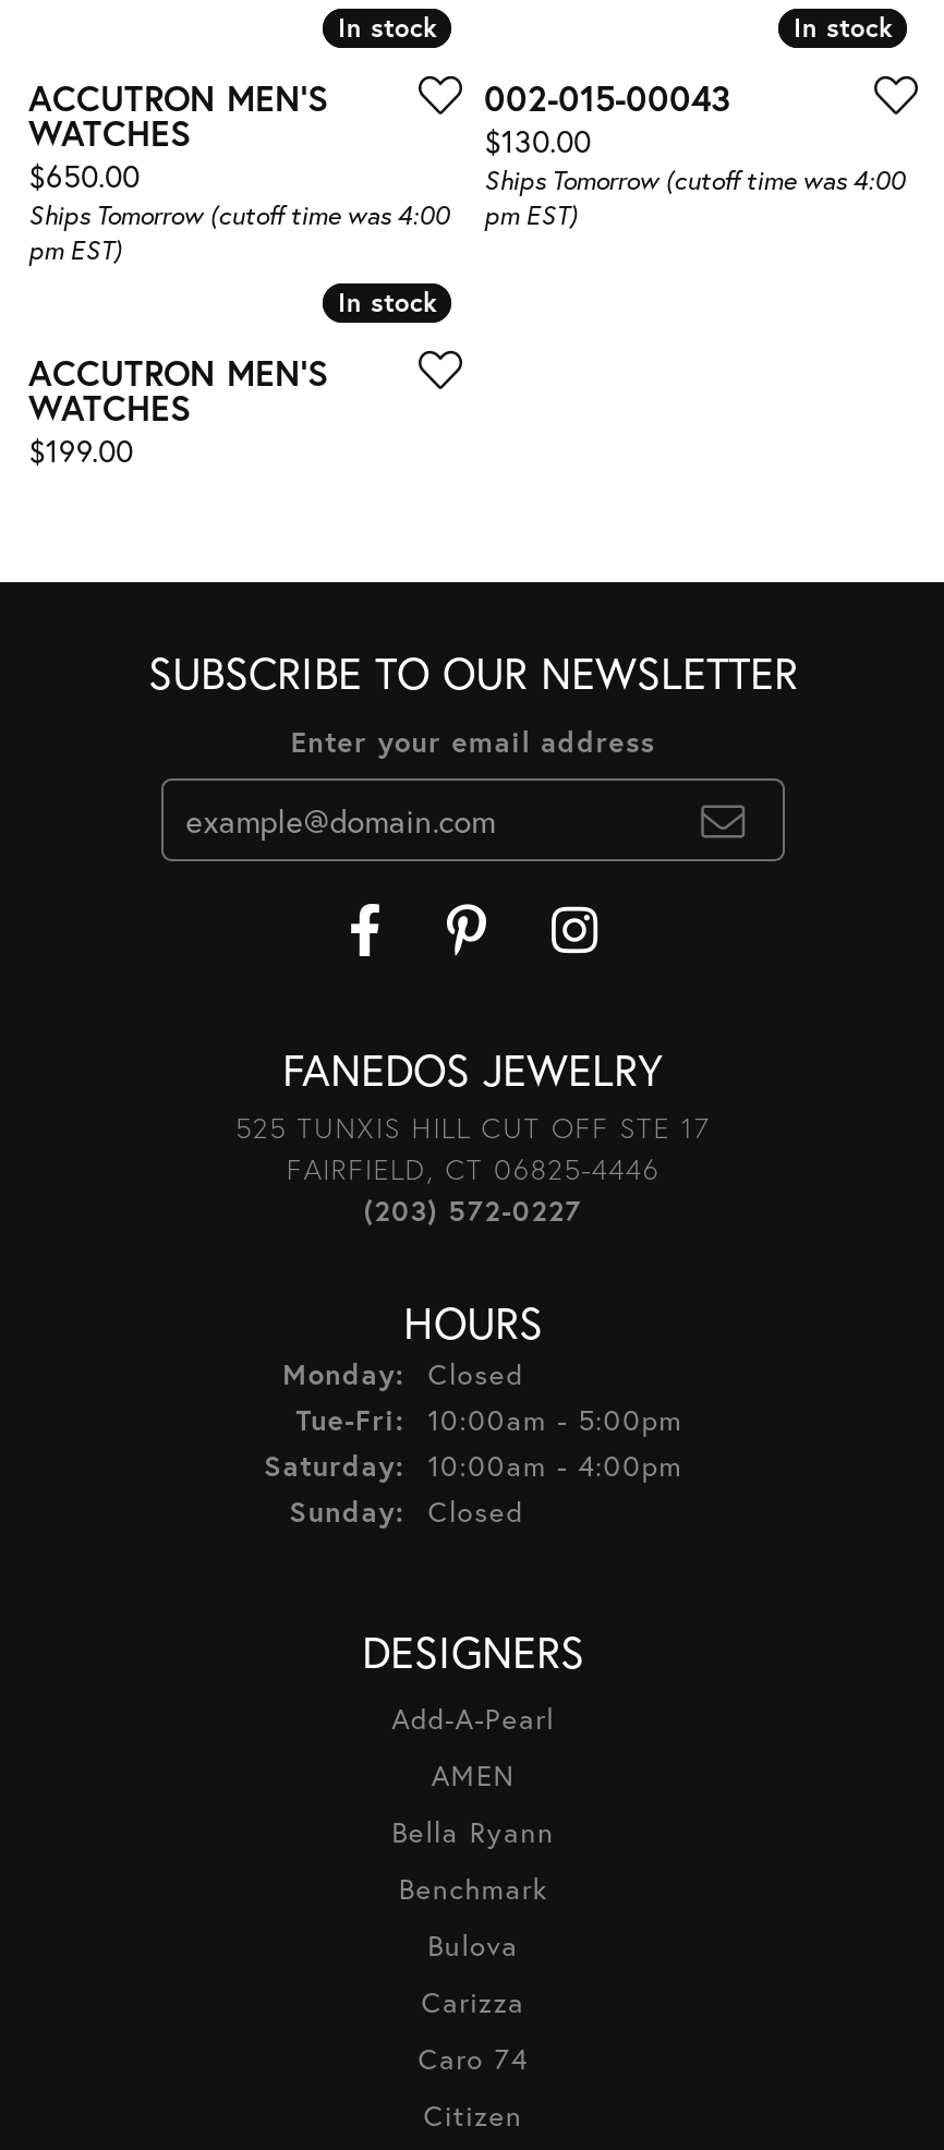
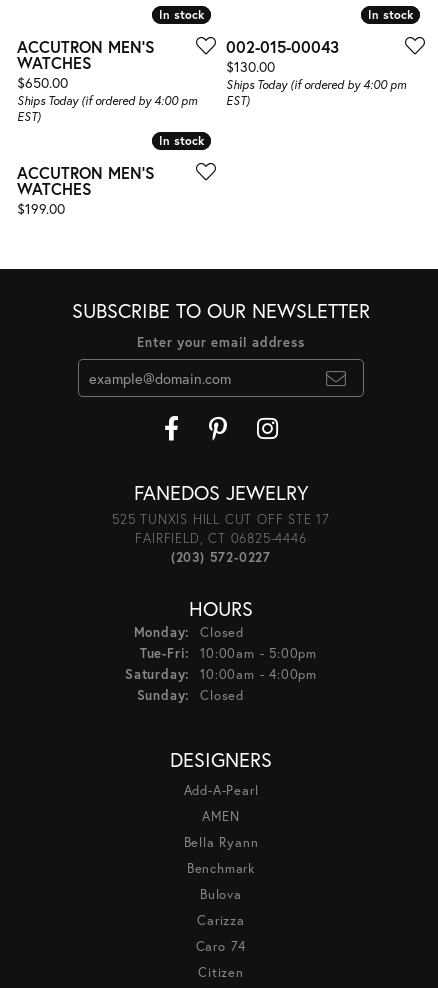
- Ships Tomorrow (cutoff time was 4:00
- pm EST)
+ Ships Today (if ordered by 4:00 pm
+ EST)

- Ships Tomorrow (cutoff time was 4:00
- pm EST)
+ Ships Today (if ordered by 4:00 pm
+ EST)
